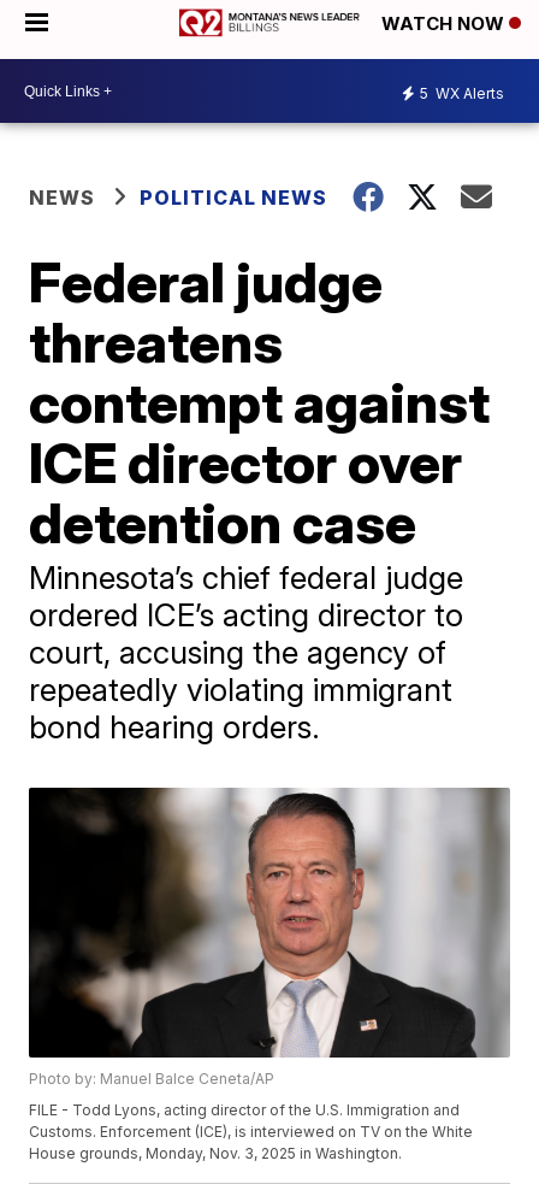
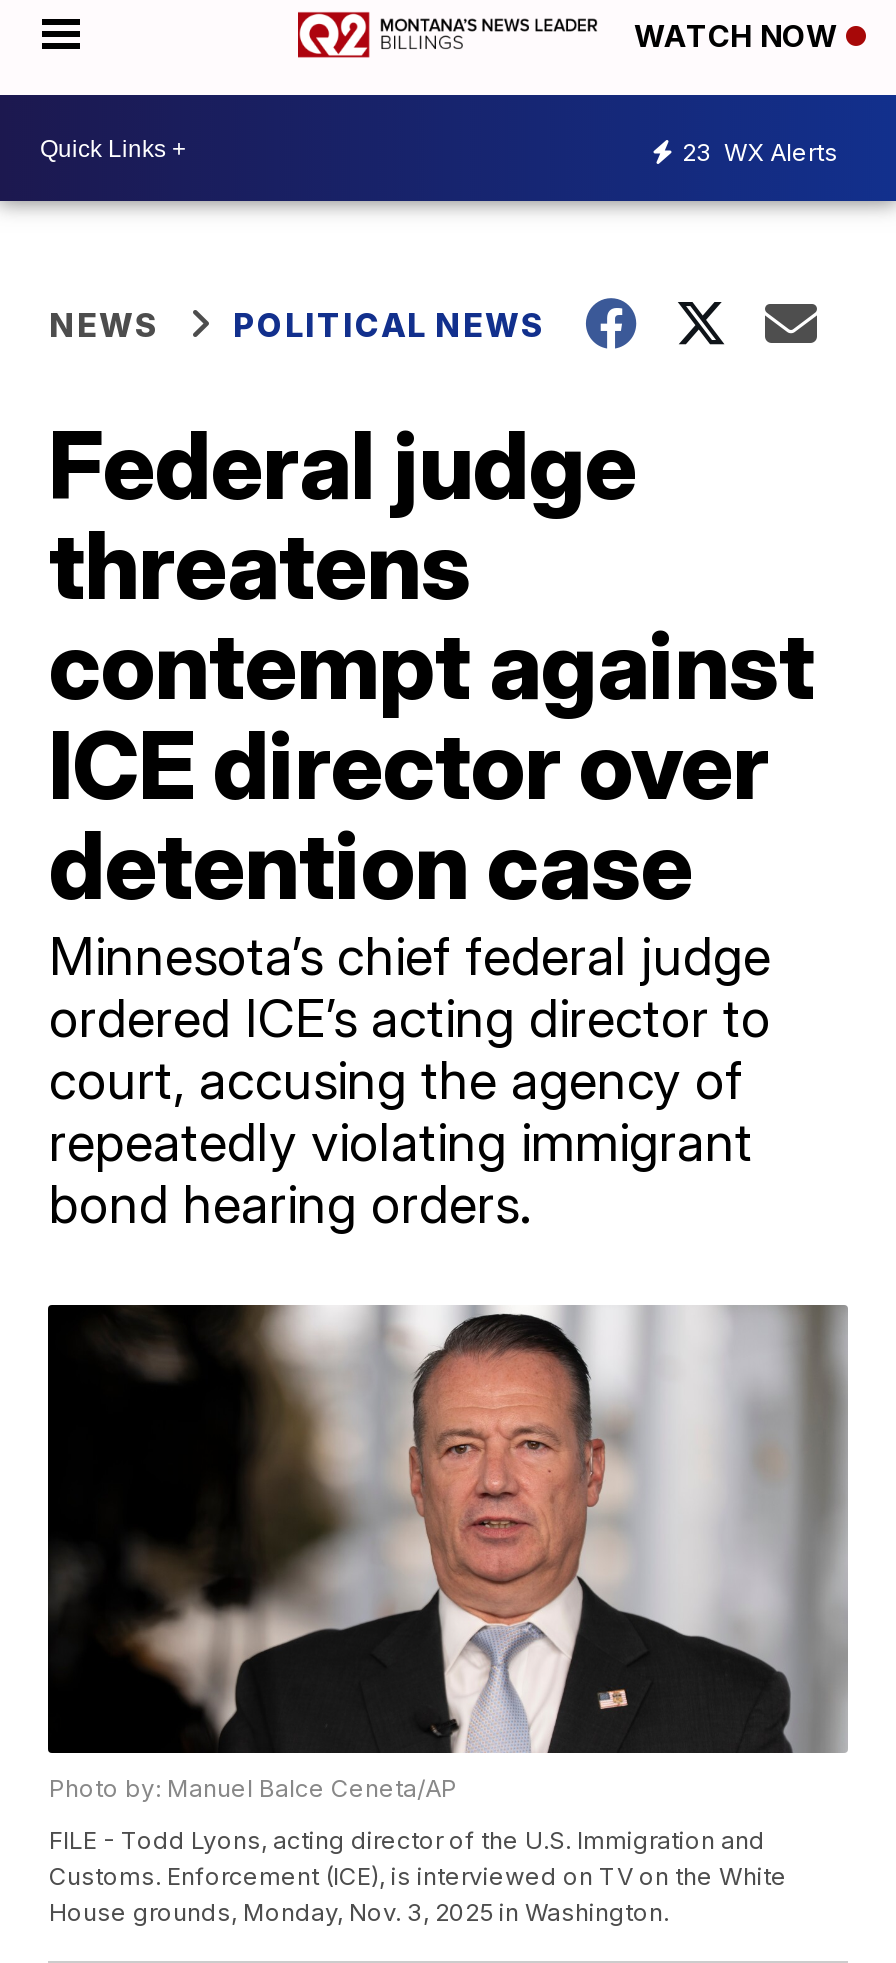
- 5 WX Alerts
+ 23 WX Alerts
